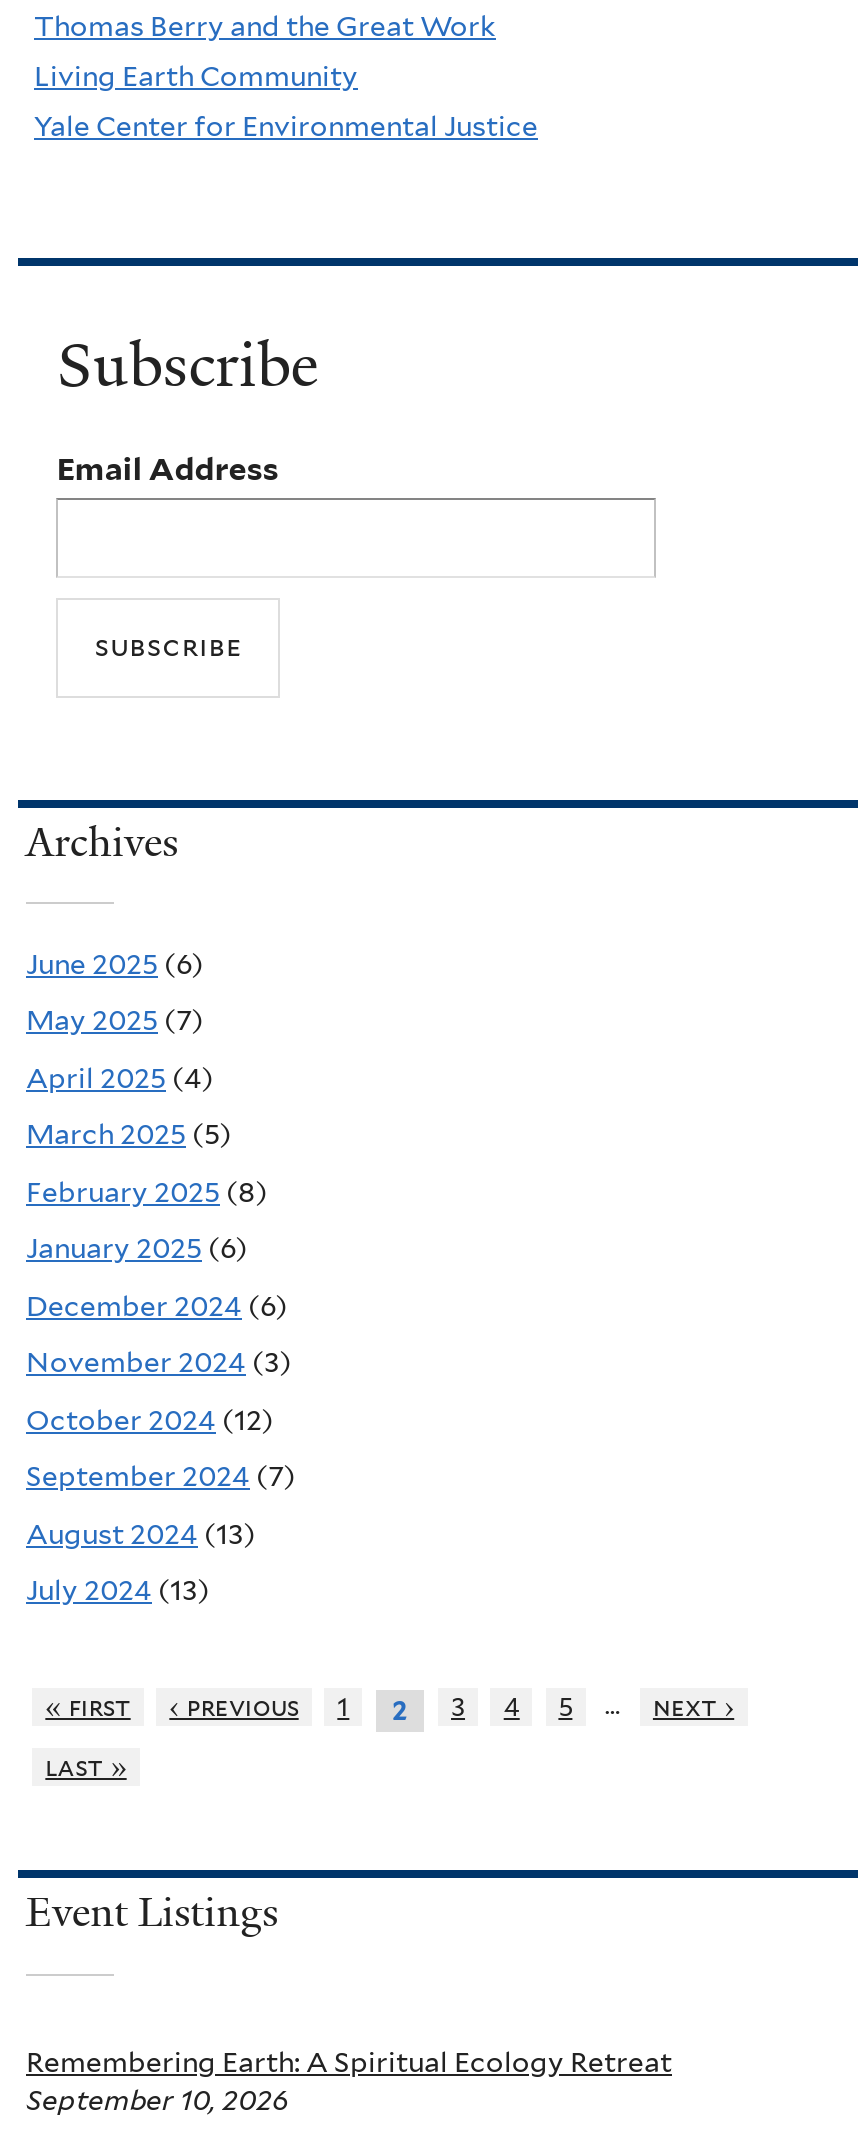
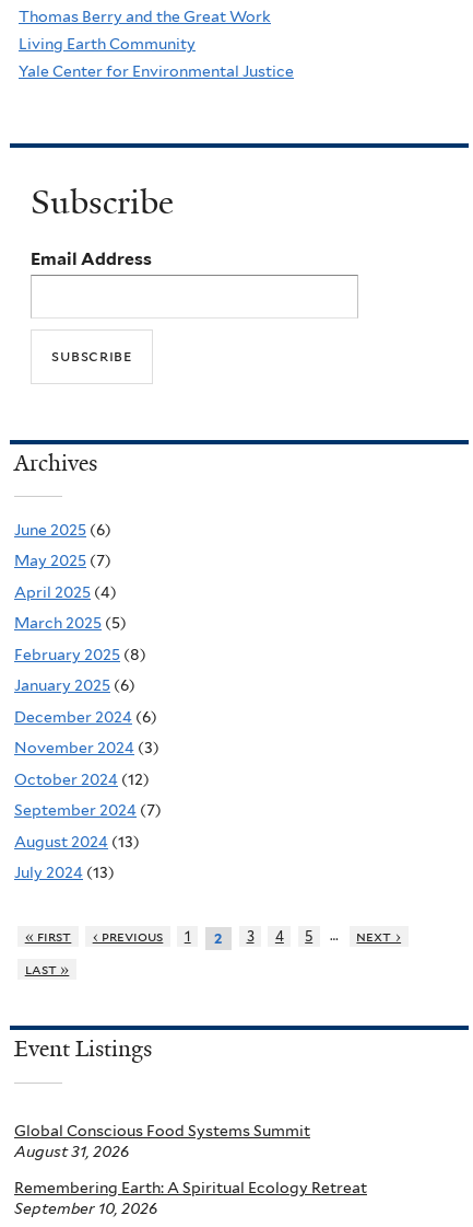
+ Global Conscious Food Systems Summit
+ August 31, 2026
